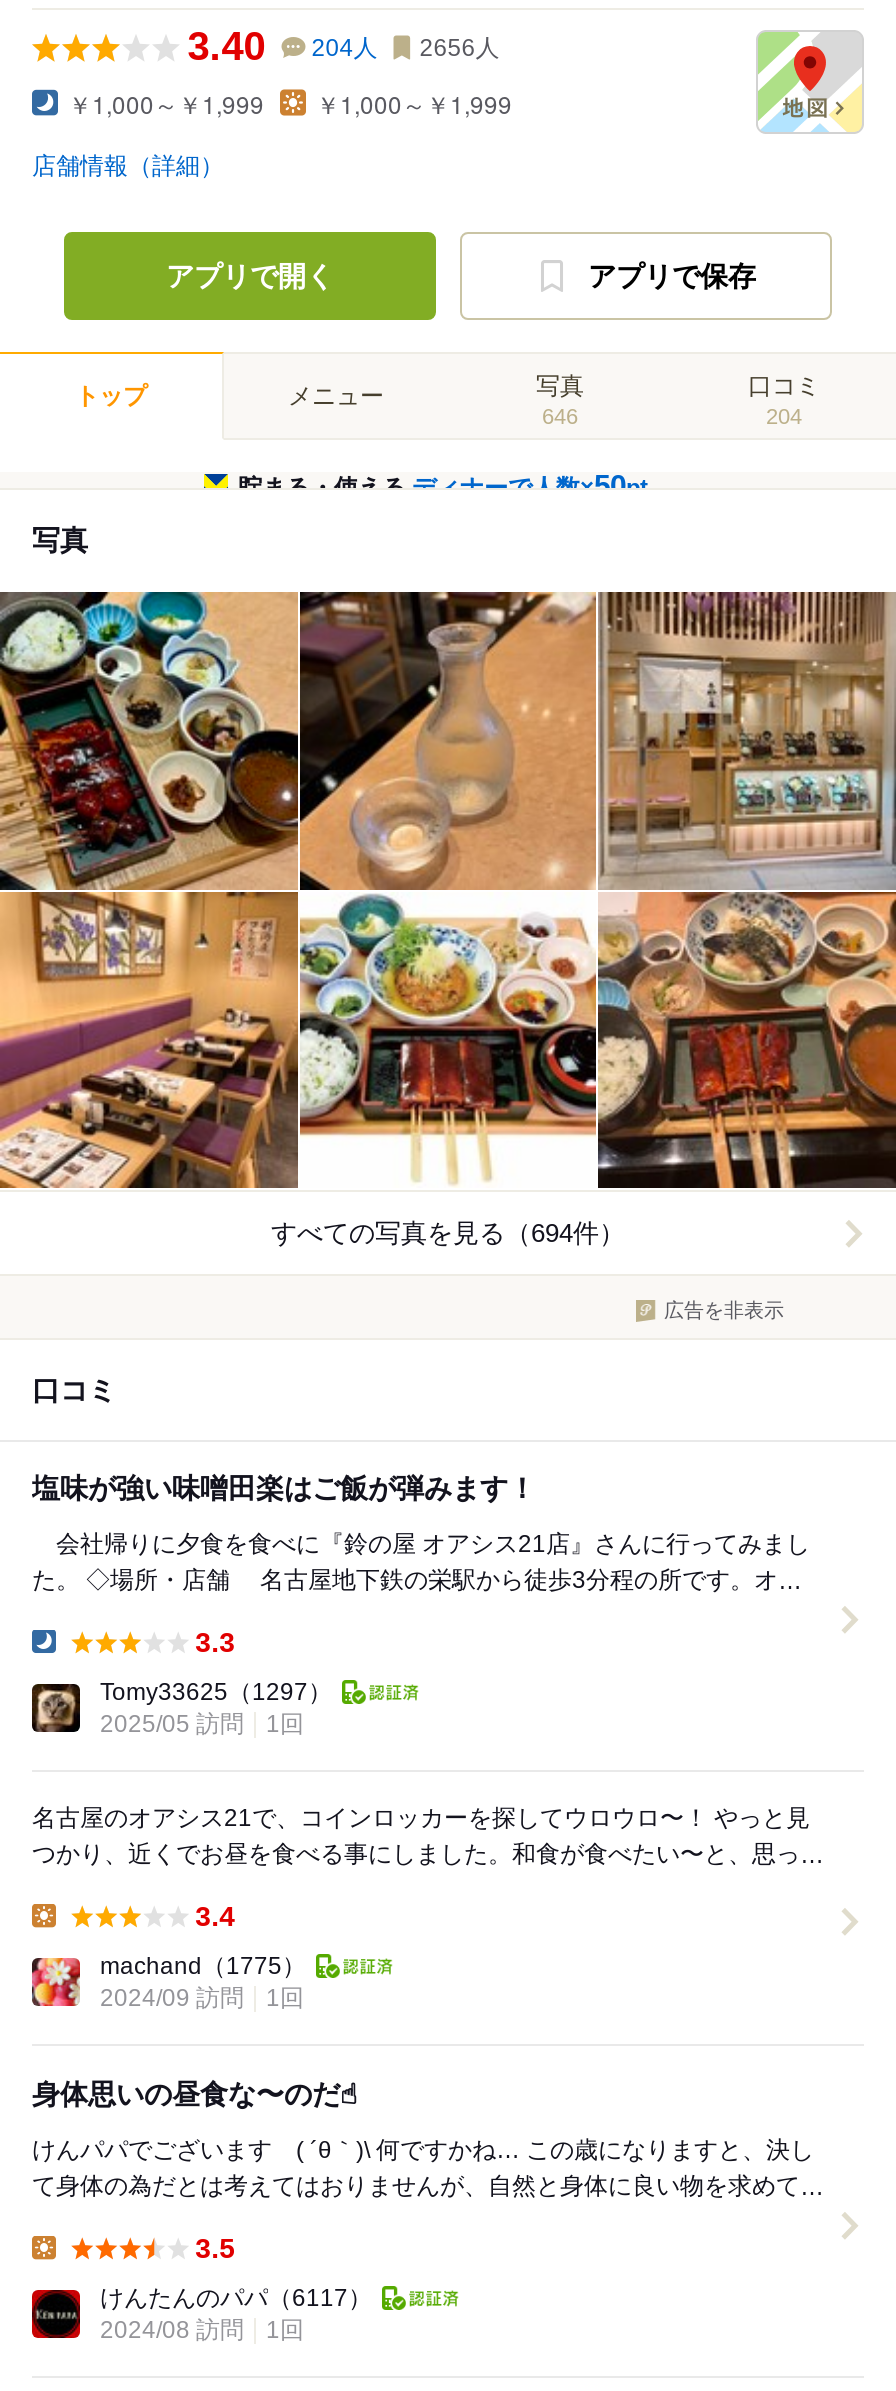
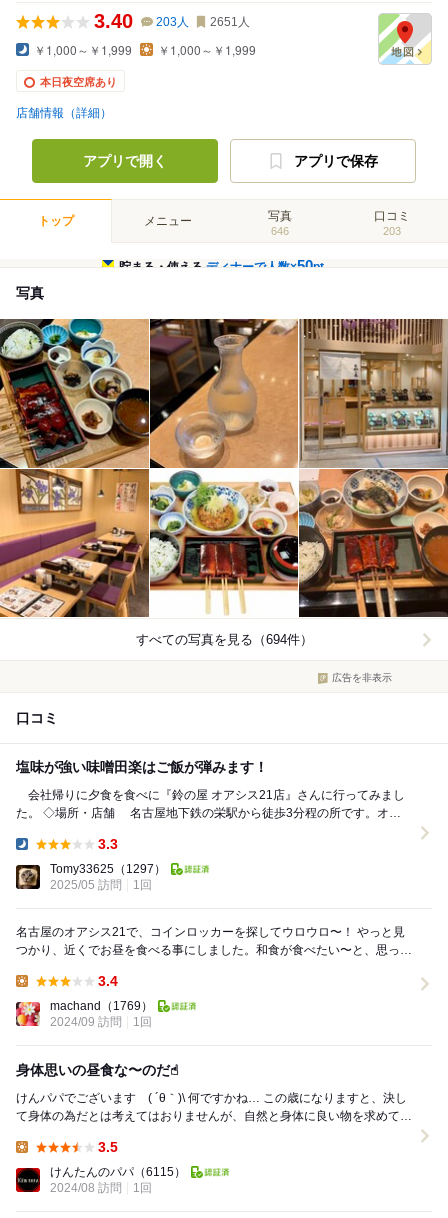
- 204人
+ 203人

- 2656人
+ 2651人

+ 本日夜空席あり

- 204
+ 203

- machand（1775）
+ machand（1769）

- けんたんのパパ（6117）
+ けんたんのパパ（6115）
